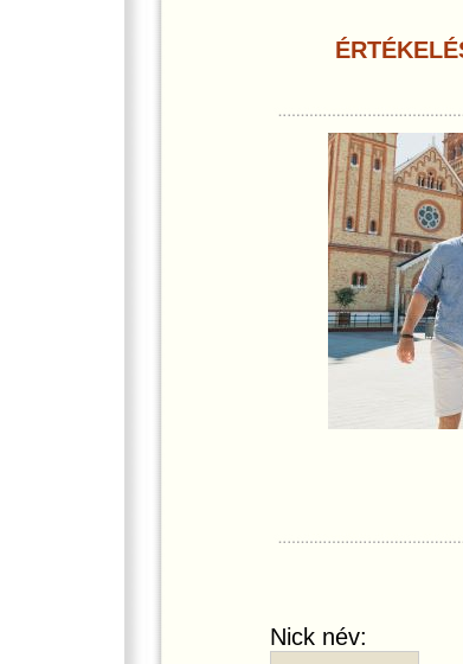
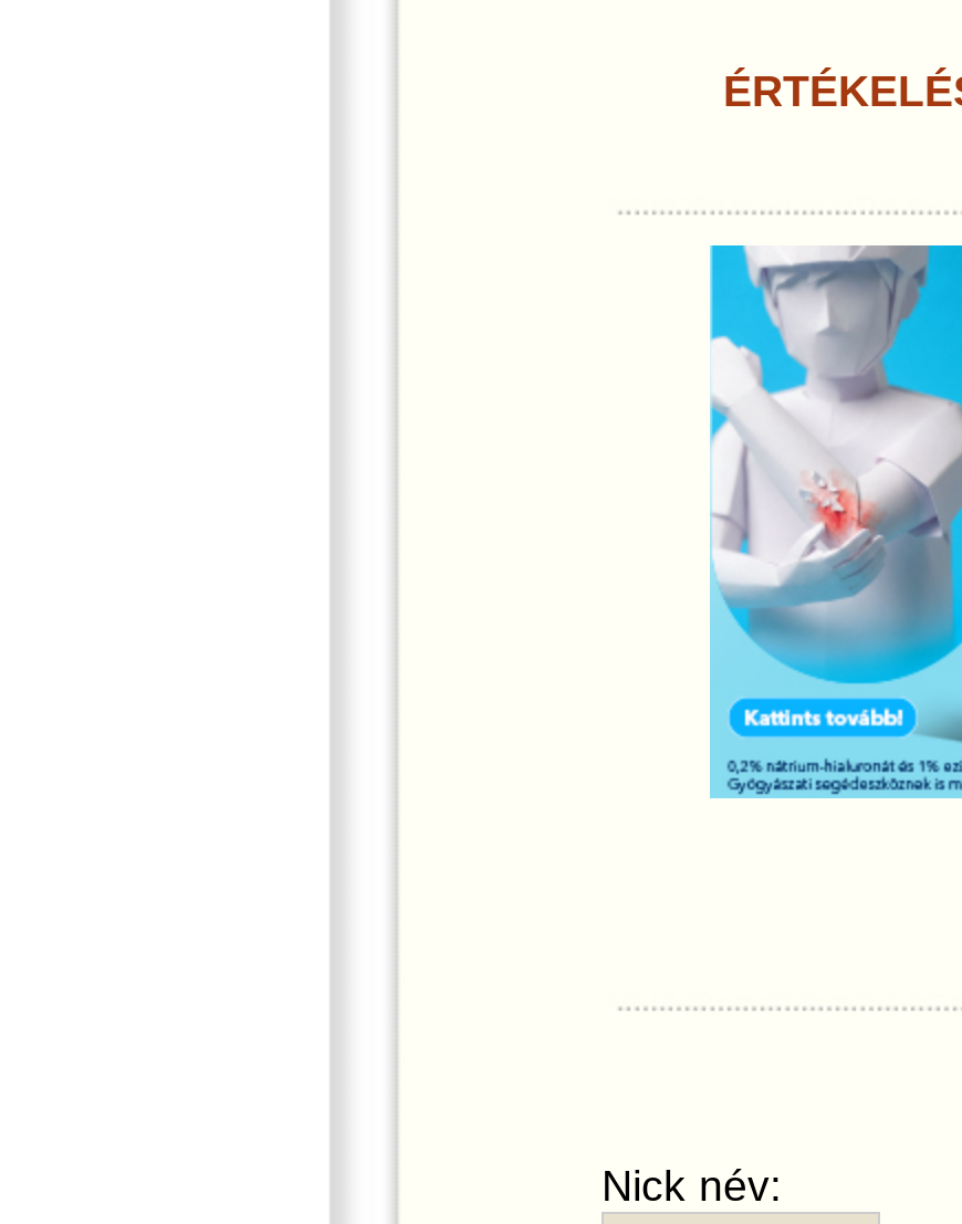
- [image]
+ [image]
